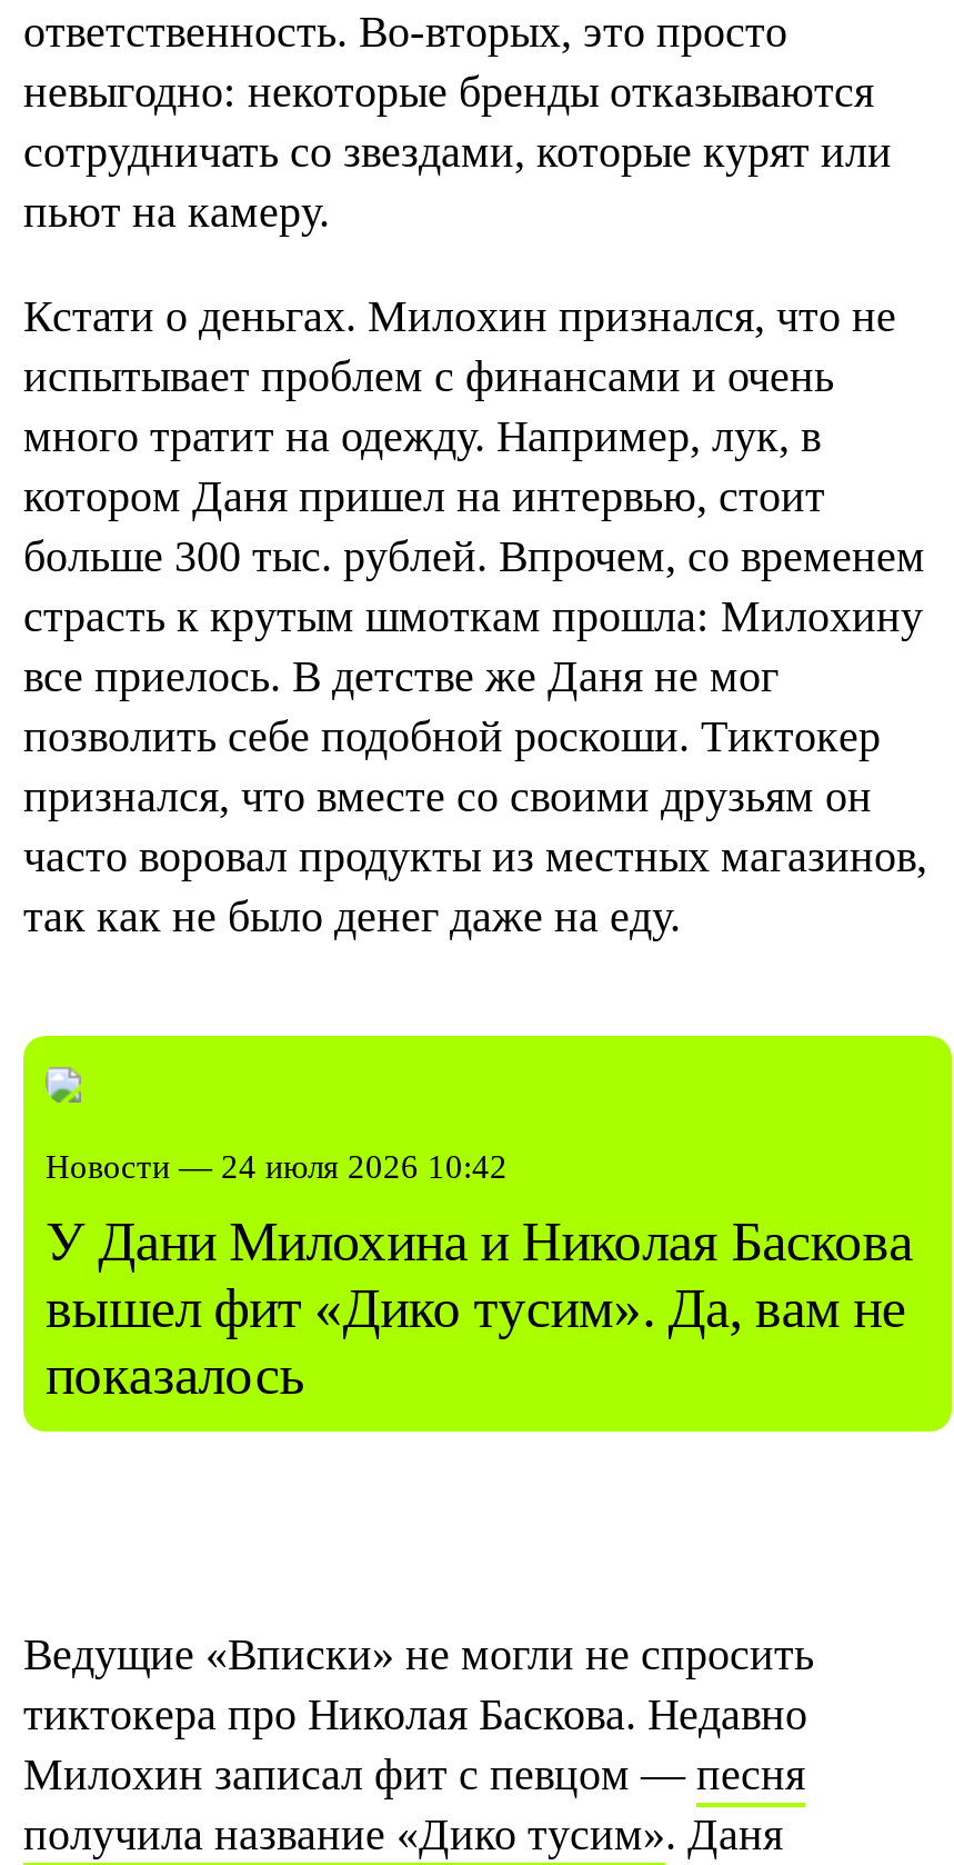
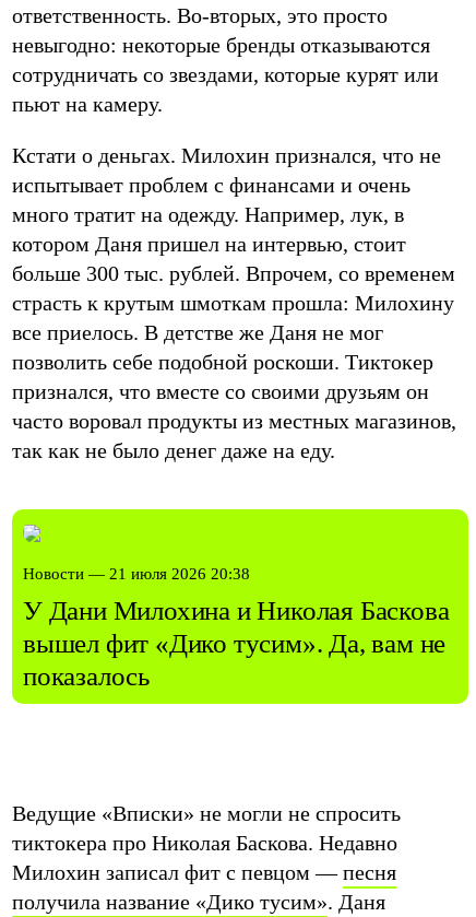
- Новости — 24 июля 2026 10:42
+ Новости — 21 июля 2026 20:38
